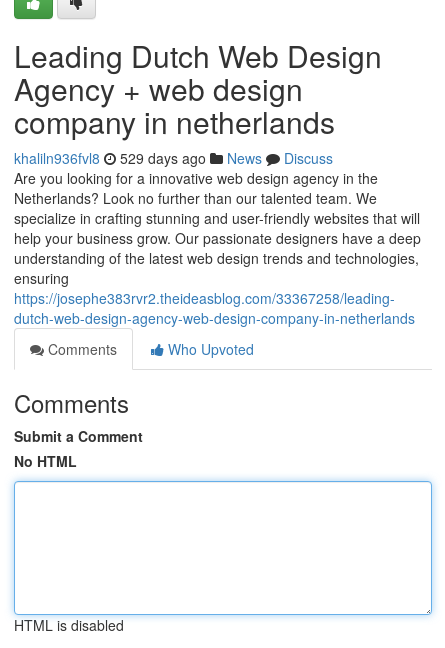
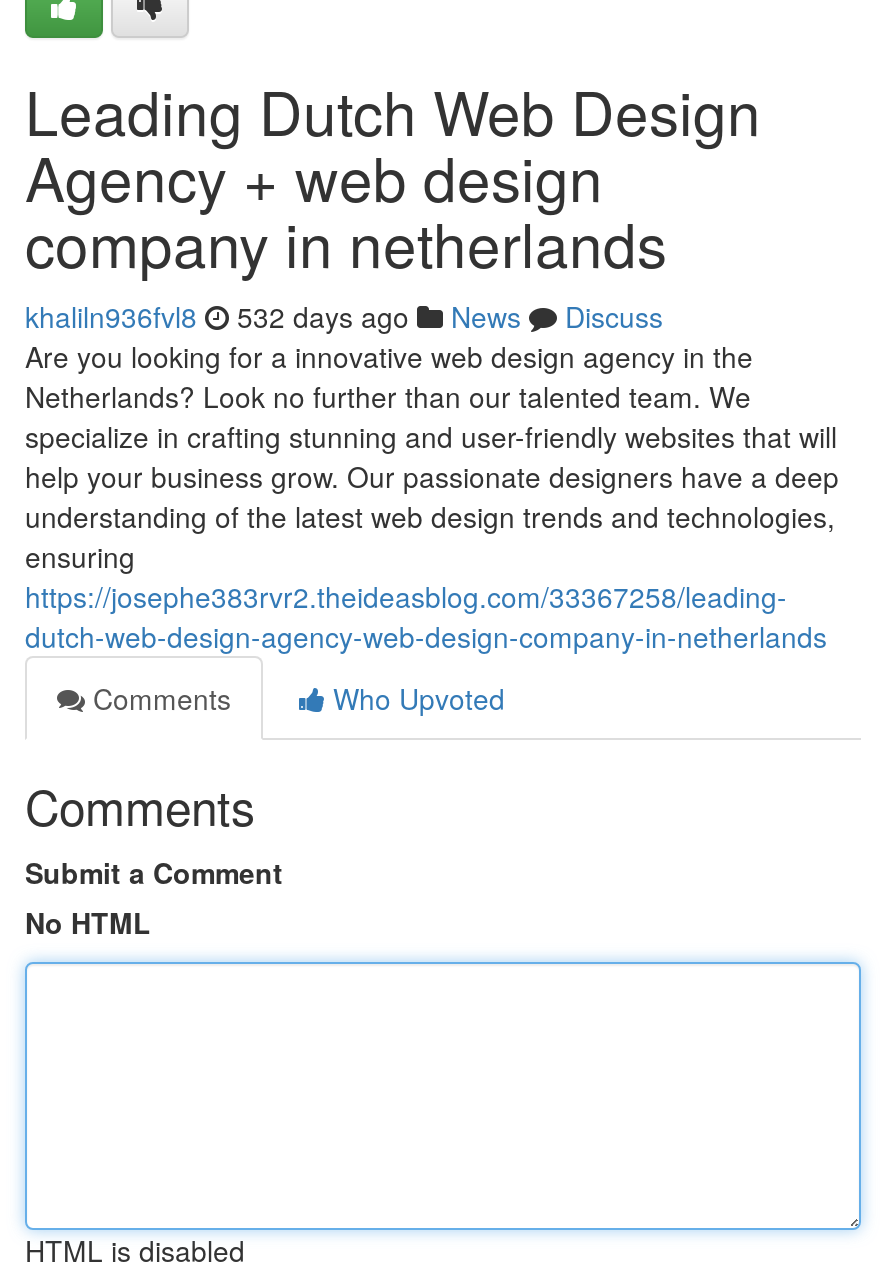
- khaliln936fvl8 529 days ago News Discuss
+ khaliln936fvl8 532 days ago News Discuss
